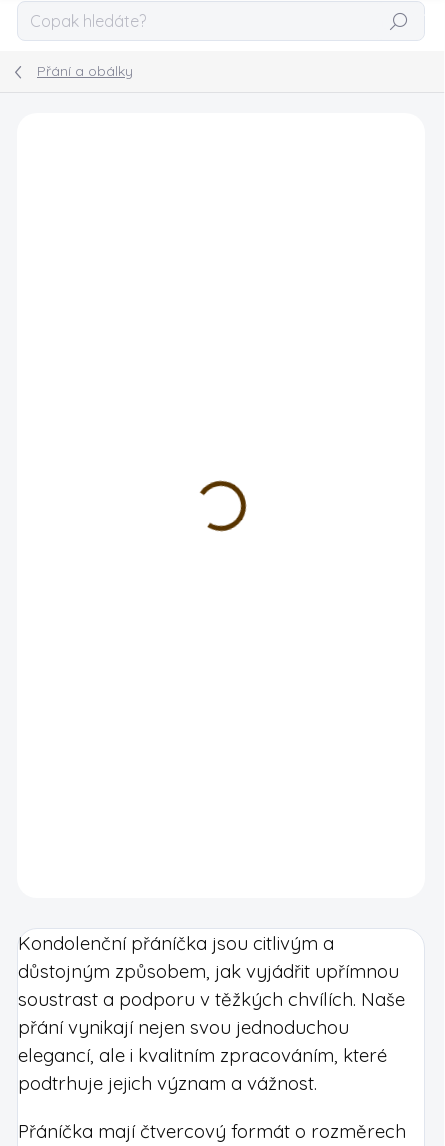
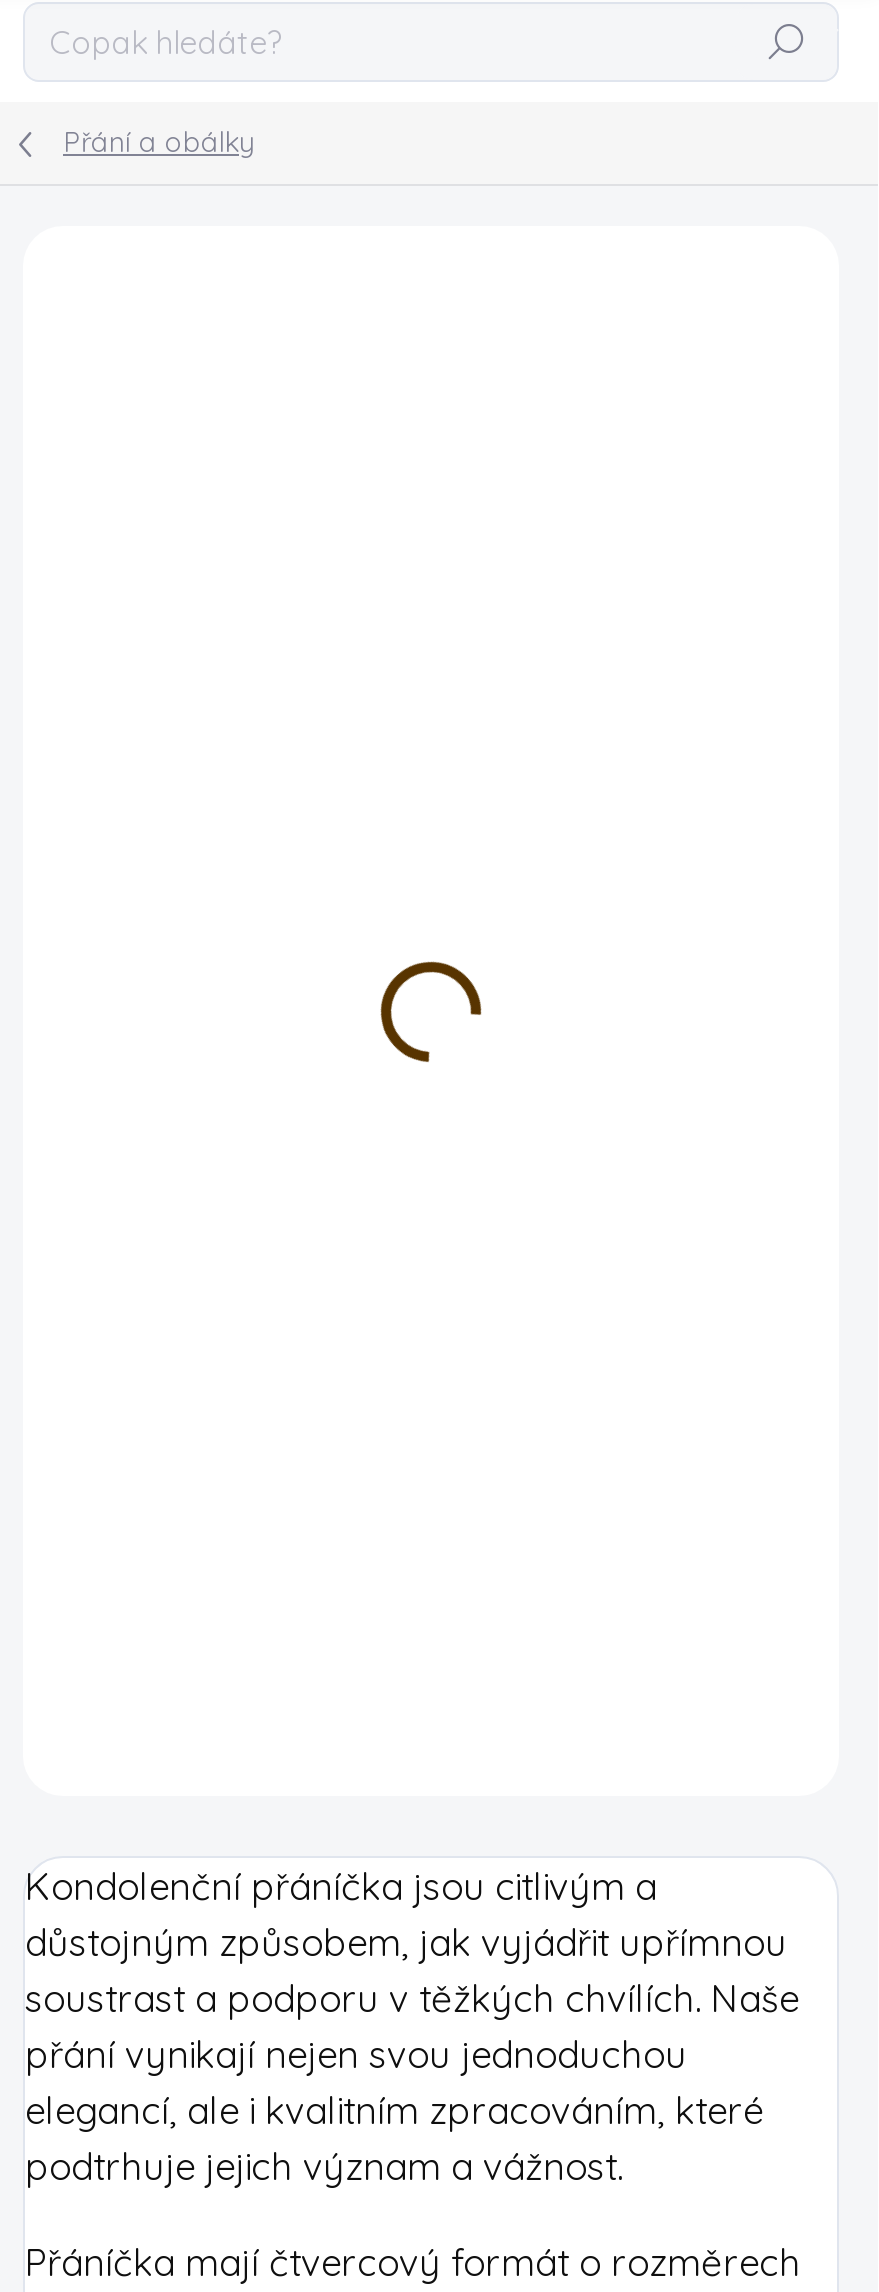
- [image]
+ [image]
